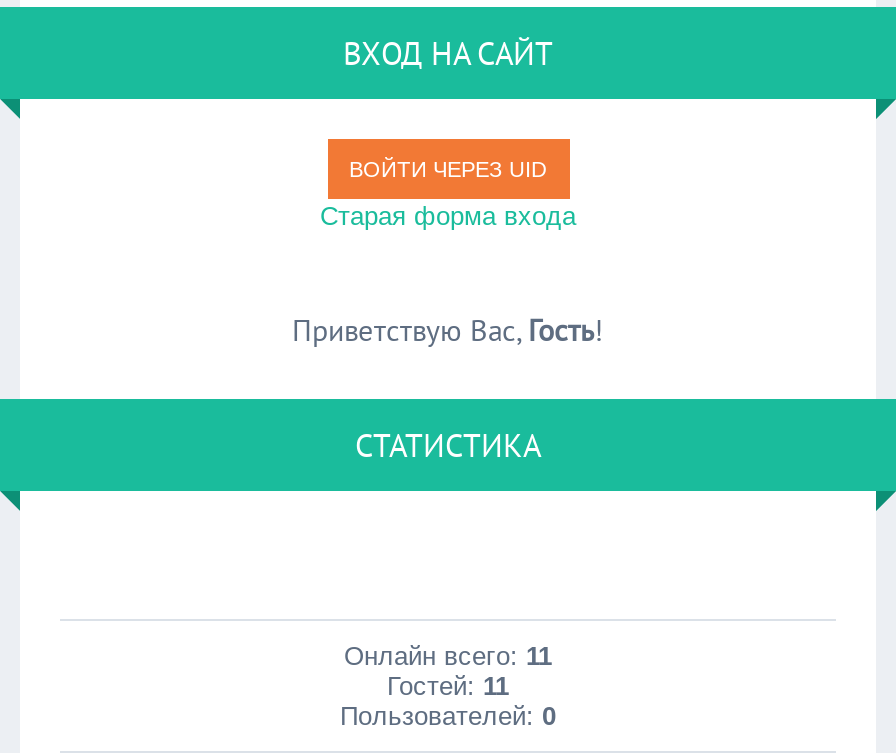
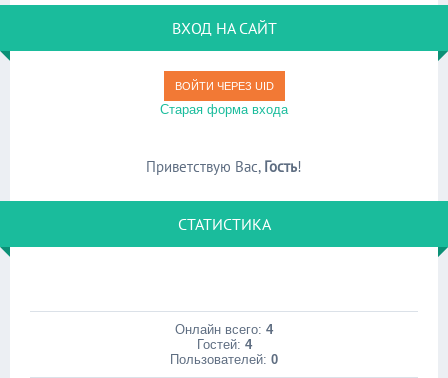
- Онлайн всего: 11
+ Онлайн всего: 4

- Гостей: 11
+ Гостей: 4
